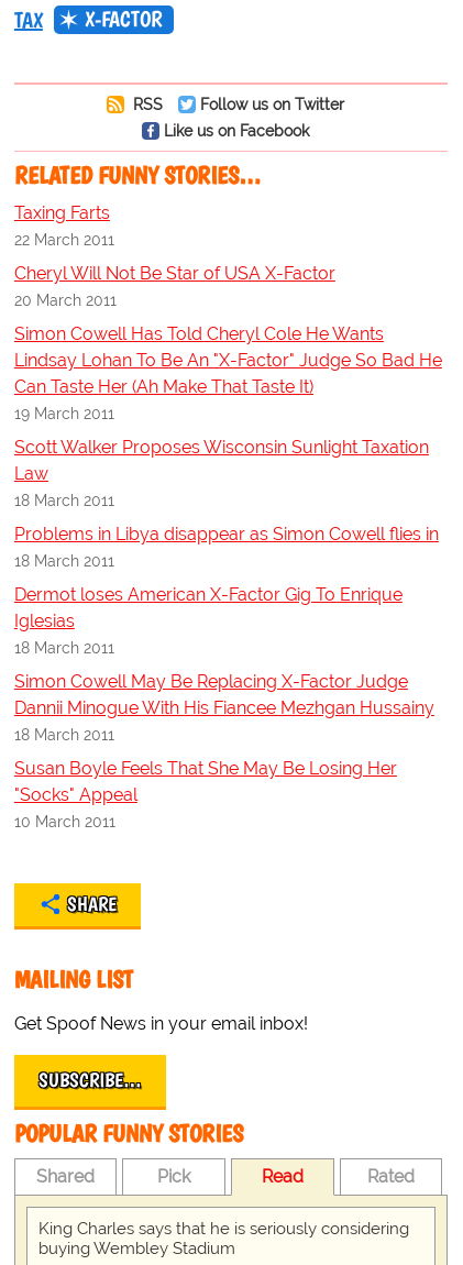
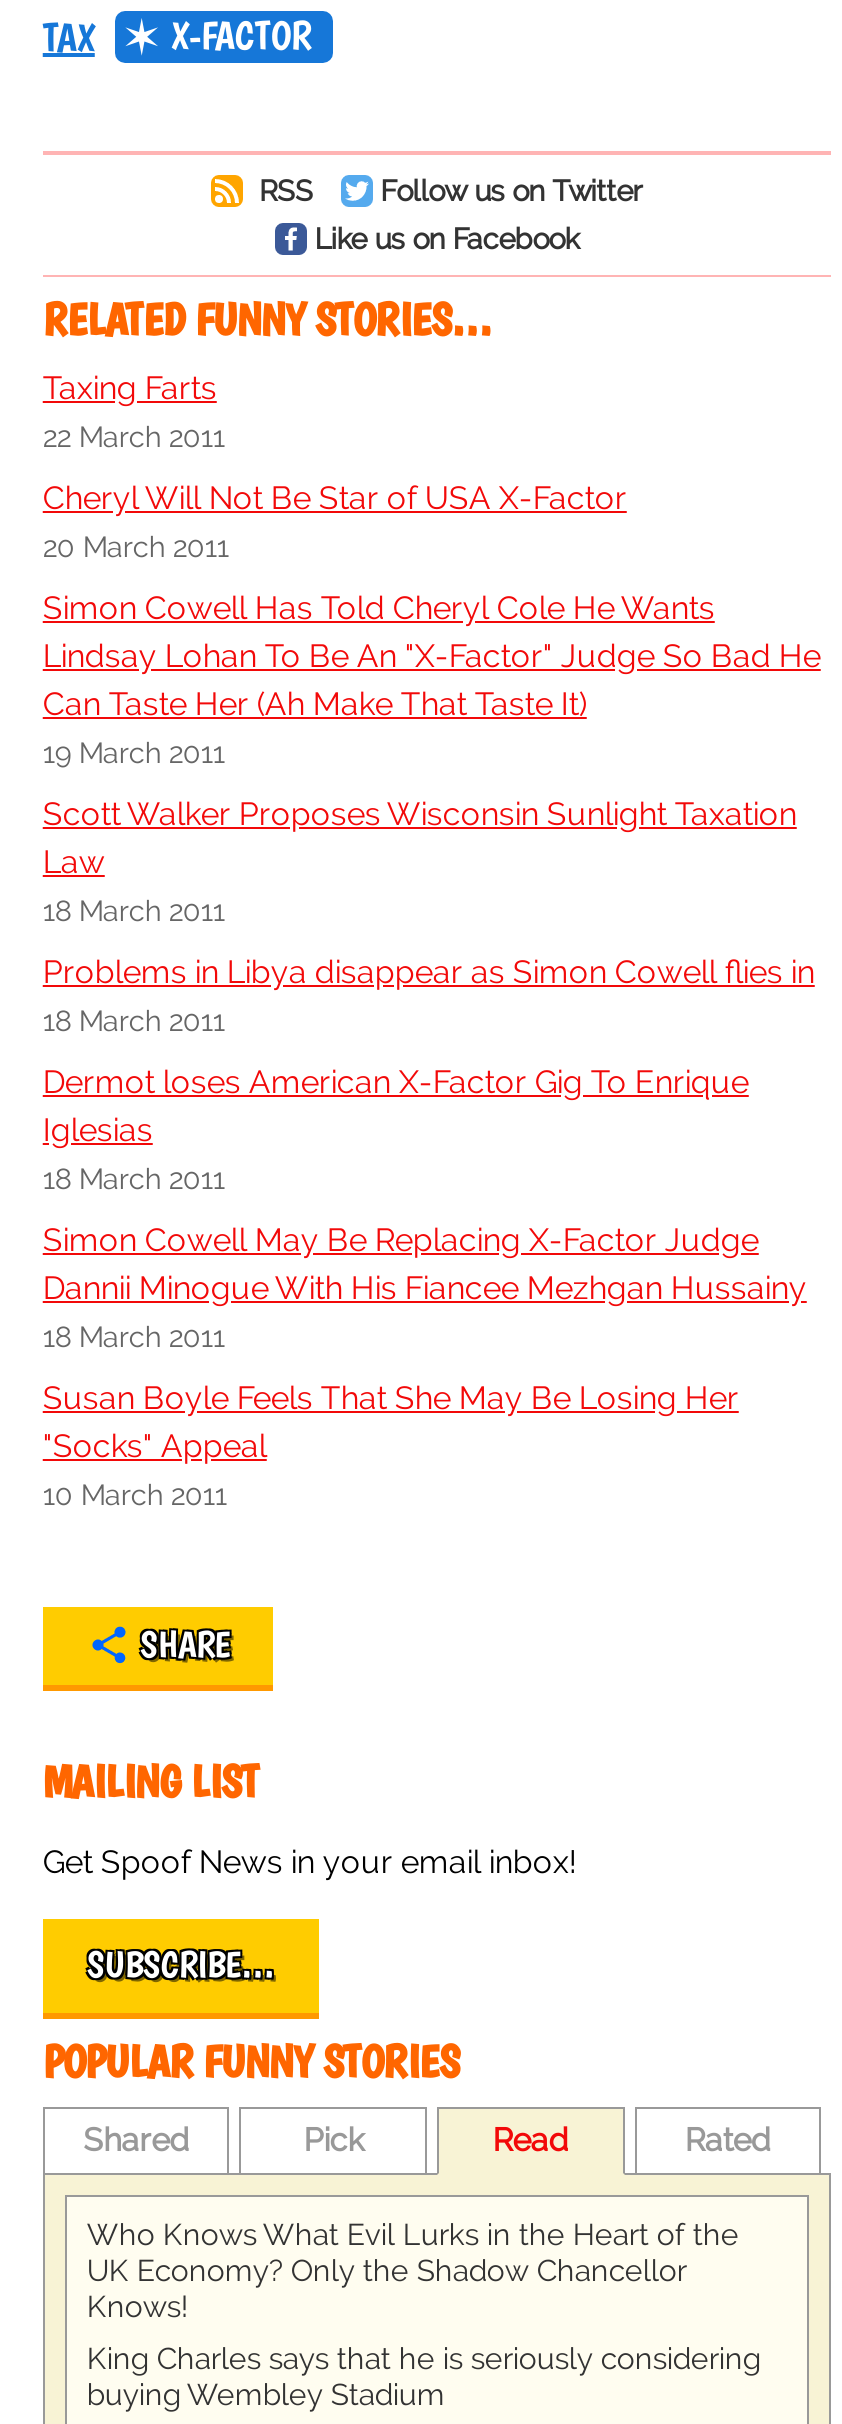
+ Who Knows What Evil Lurks in the Heart of the
+ UK Economy? Only the Shadow Chancellor
+ Knows!
